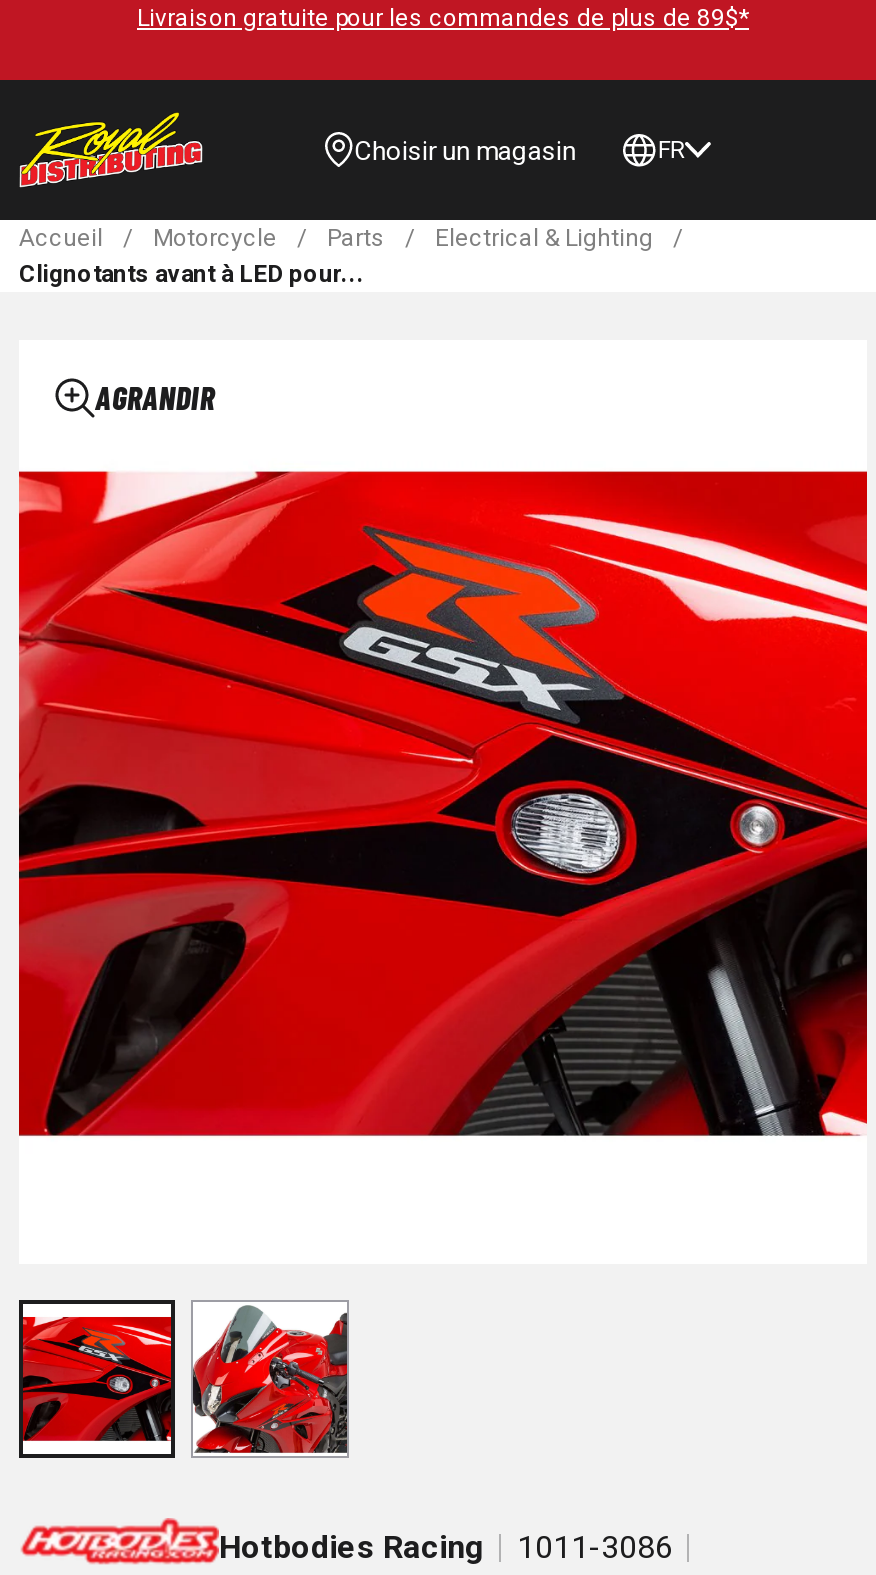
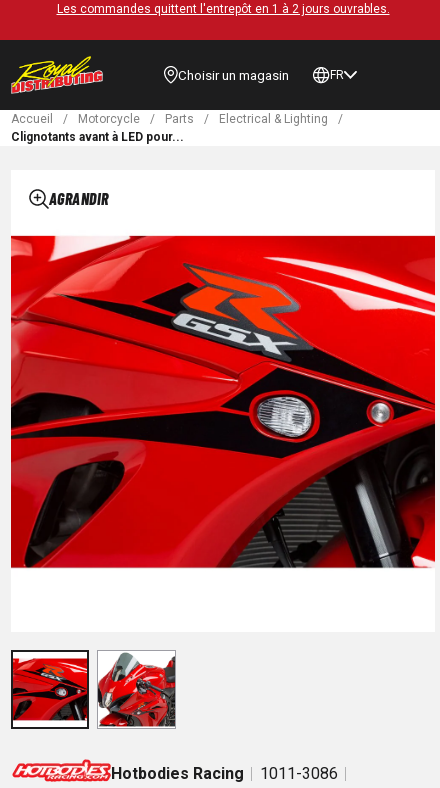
- Livraison gratuite pour les commandes de plus de 89$*
+ Les commandes quittent l'entrepôt en 1 à 2 jours ouvrables.
